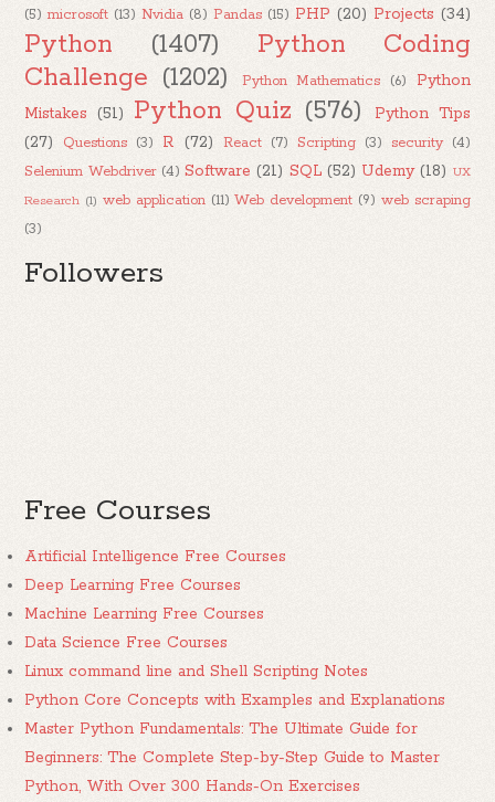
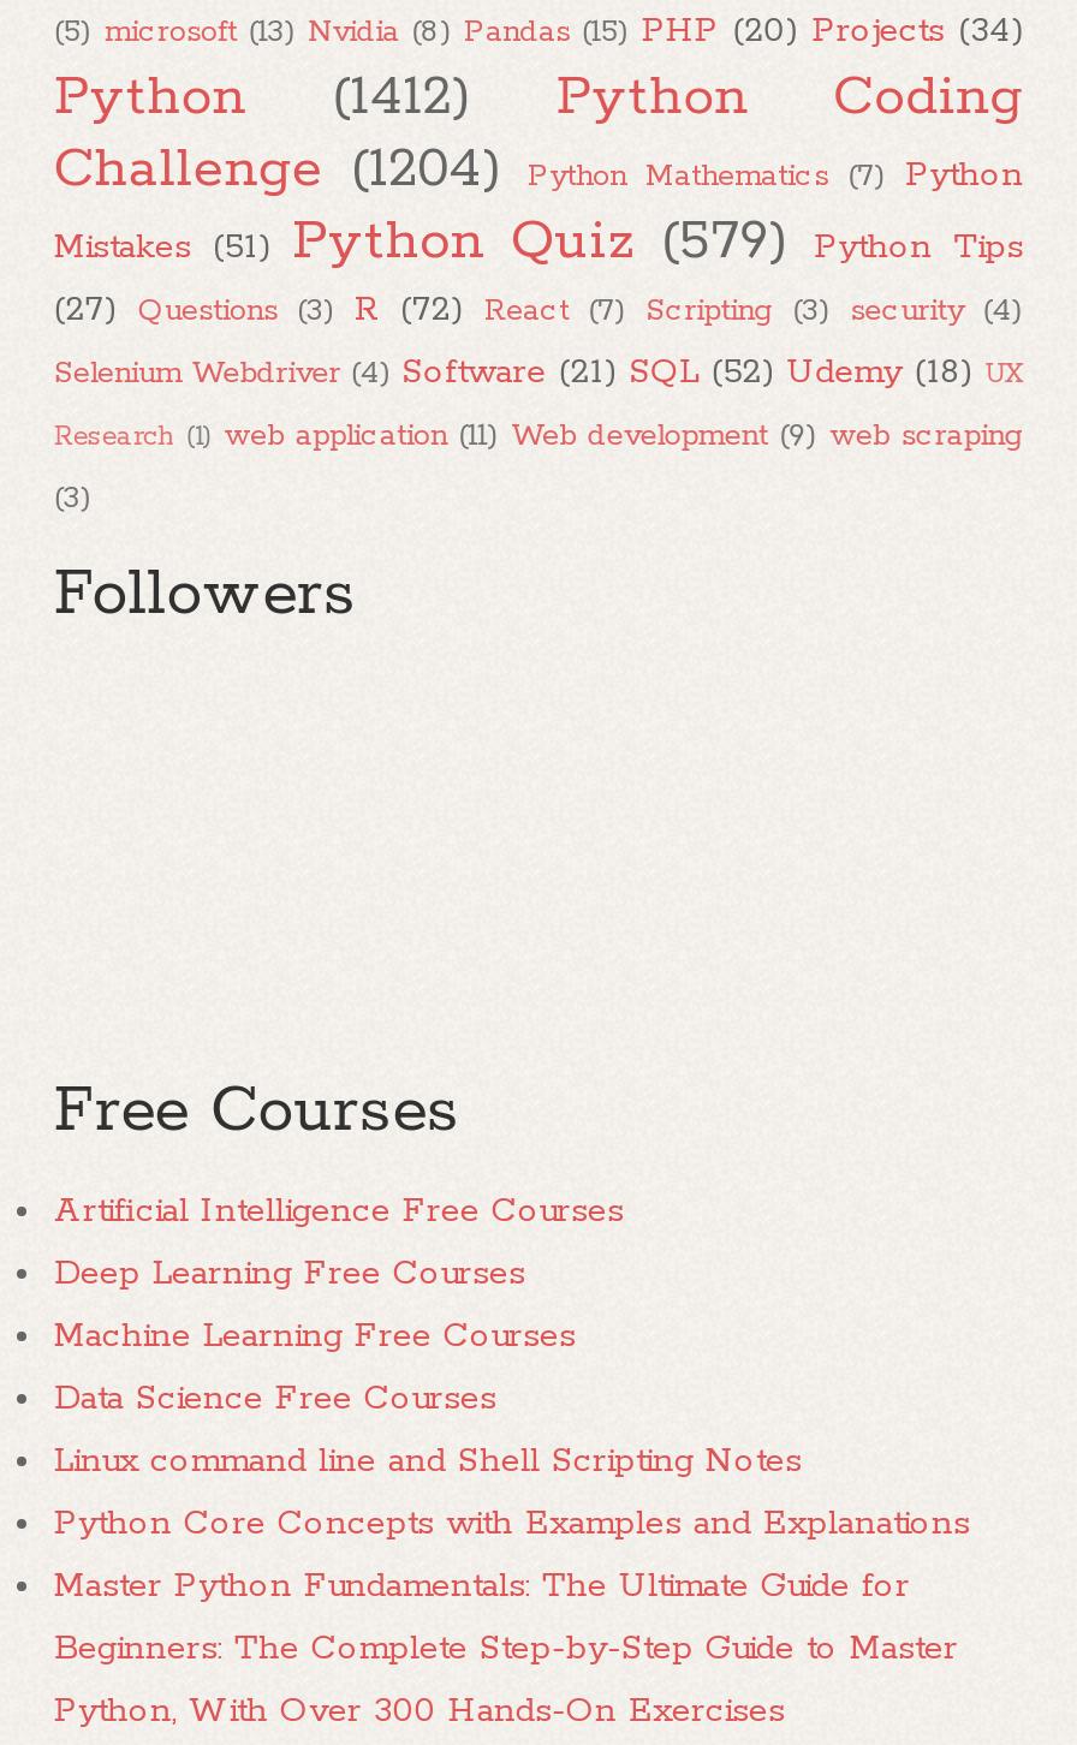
- Python (1407) Python Coding
+ Python (1412) Python Coding

- Challenge (1202)
+ Challenge (1204)

- Python Mathematics (6) Python
+ Python Mathematics (7) Python

- Mistakes (51) Python Quiz (576)
+ Mistakes (51) Python Quiz (579)
